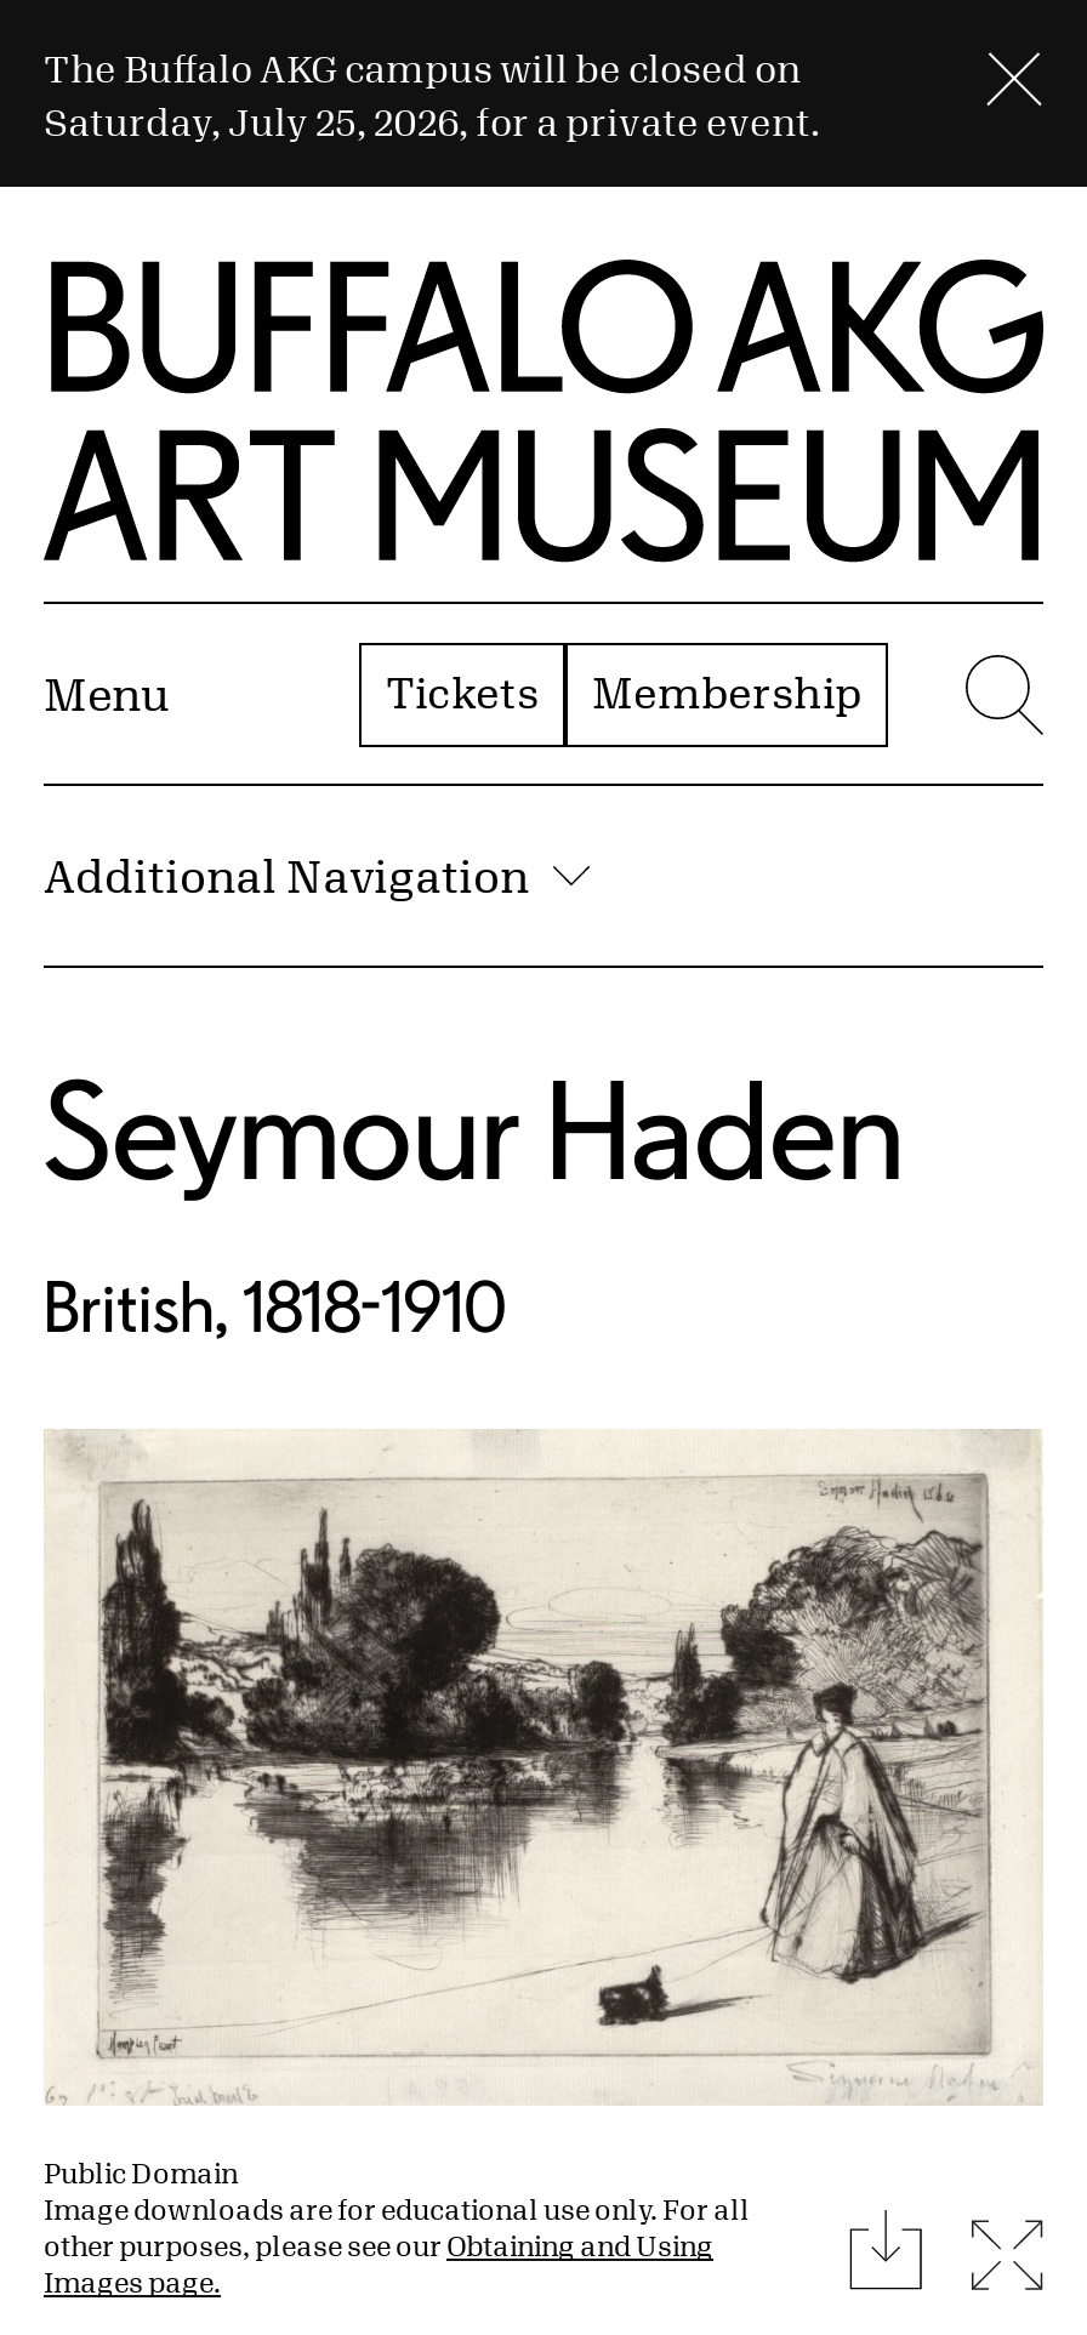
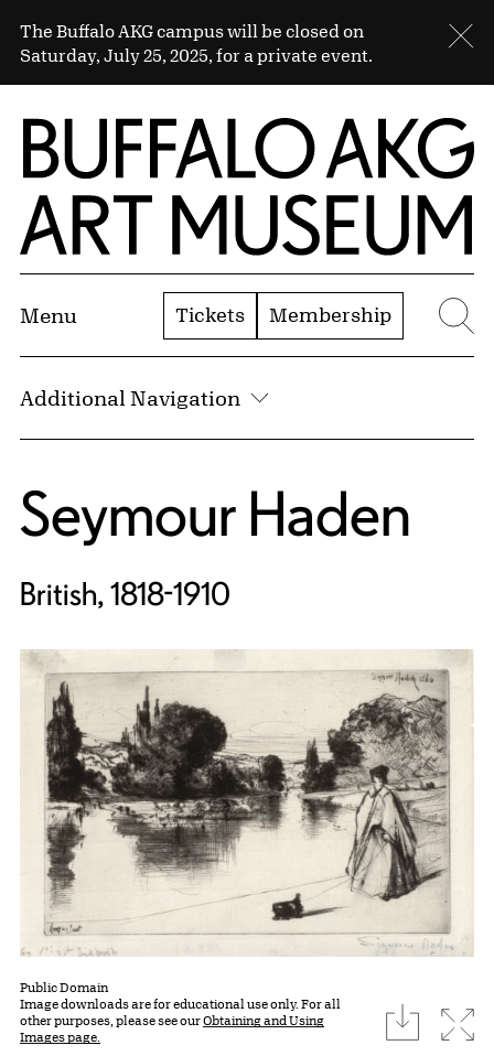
- Saturday, July 25, 2026, for a private event.
+ Saturday, July 25, 2025, for a private event.
